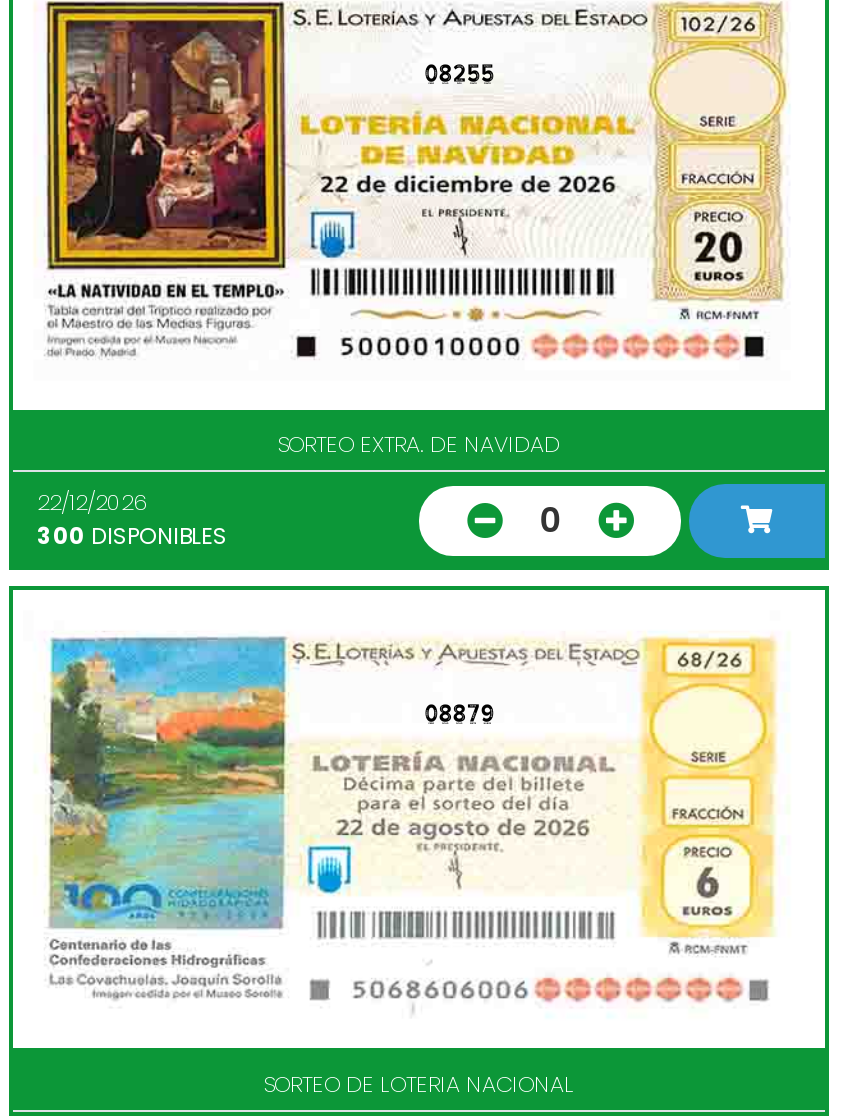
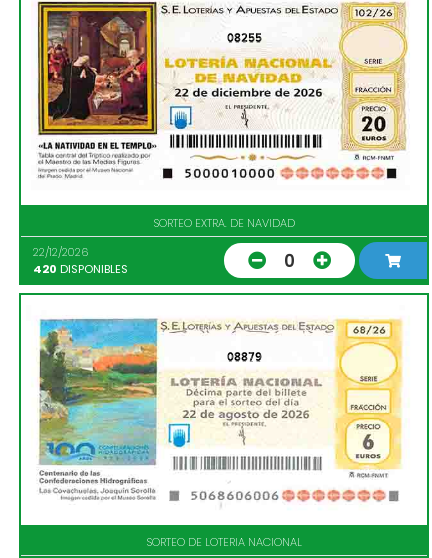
- 300 DISPONIBLES
+ 420 DISPONIBLES
